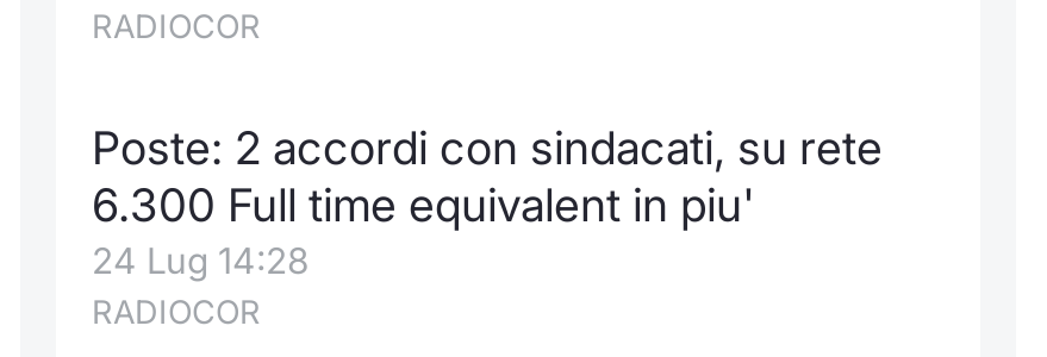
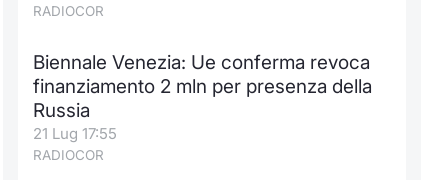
- Poste: 2 accordi con sindacati, su rete
- 6.300 Full time equivalent in piu'
- 24 Lug 14:28
+ Biennale Venezia: Ue conferma revoca
+ finanziamento 2 mln per presenza della
+ Russia
+ 21 Lug 17:55
